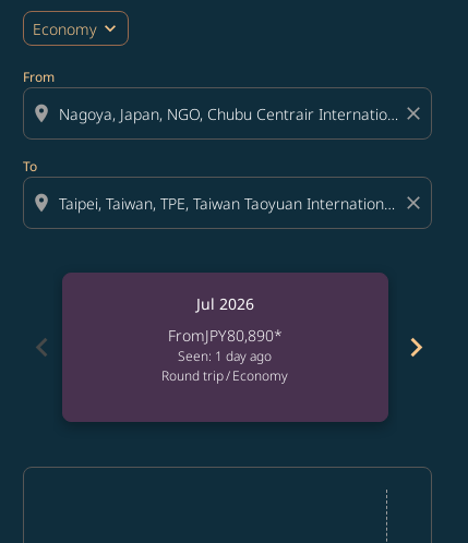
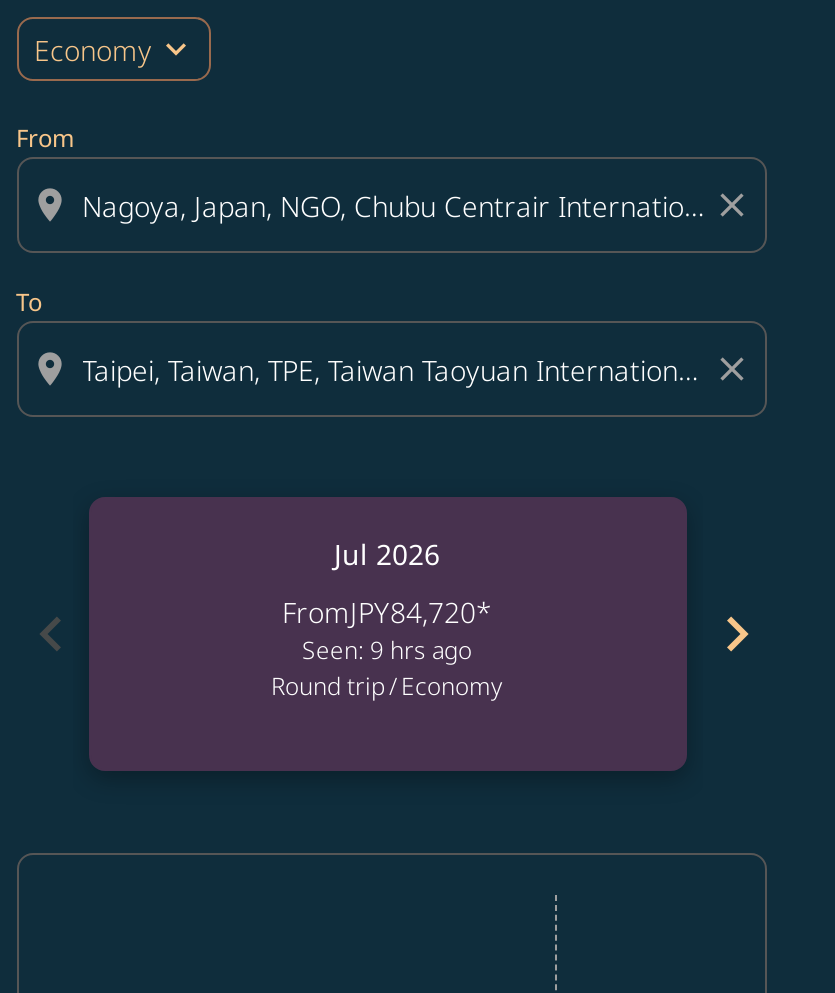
- FromJPY80,890*
+ FromJPY84,720*

- Seen: 1 day ago
+ Seen: 9 hrs ago
